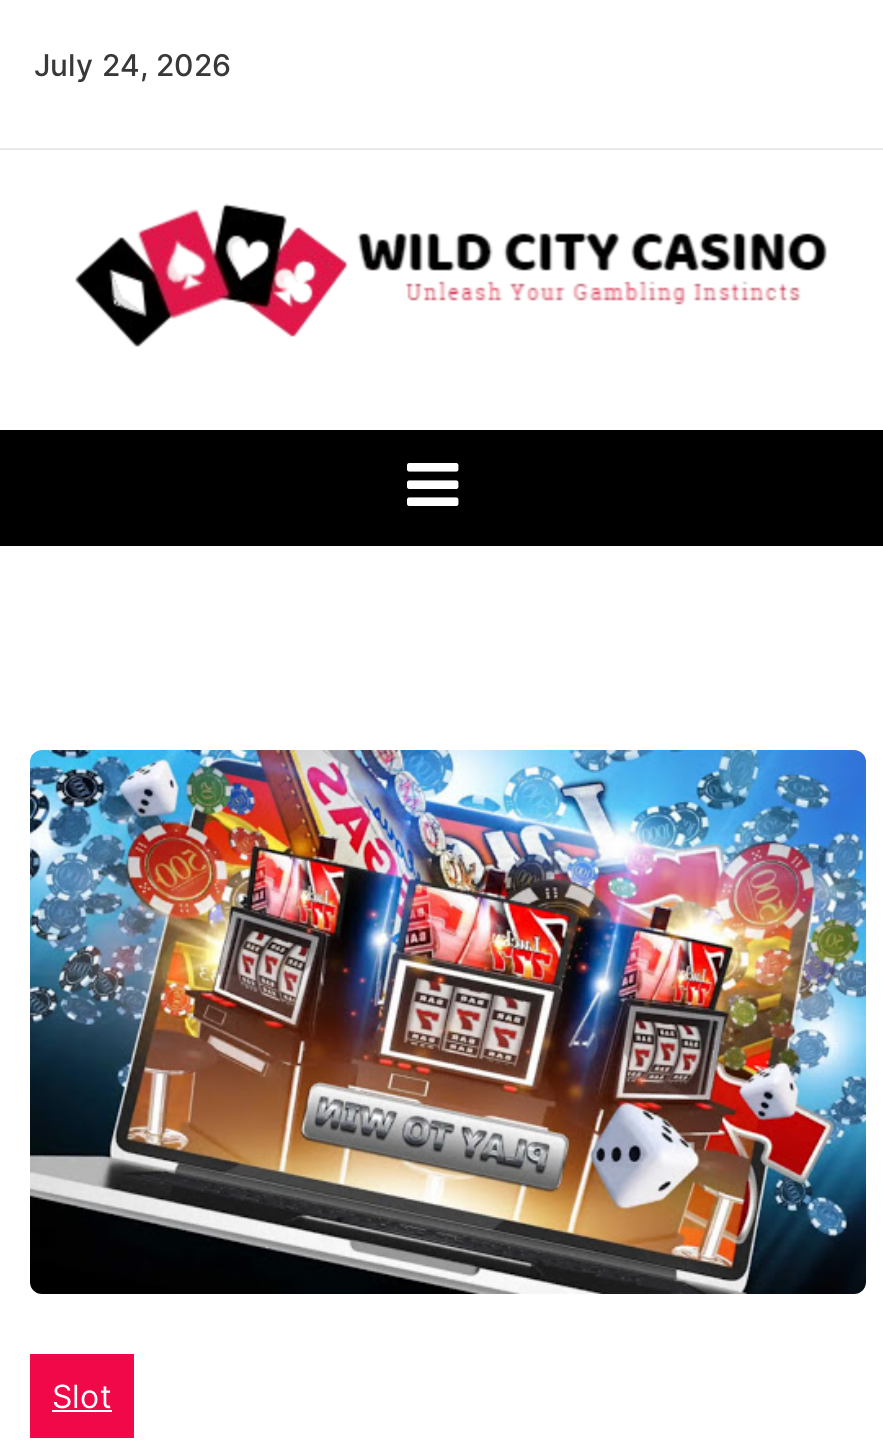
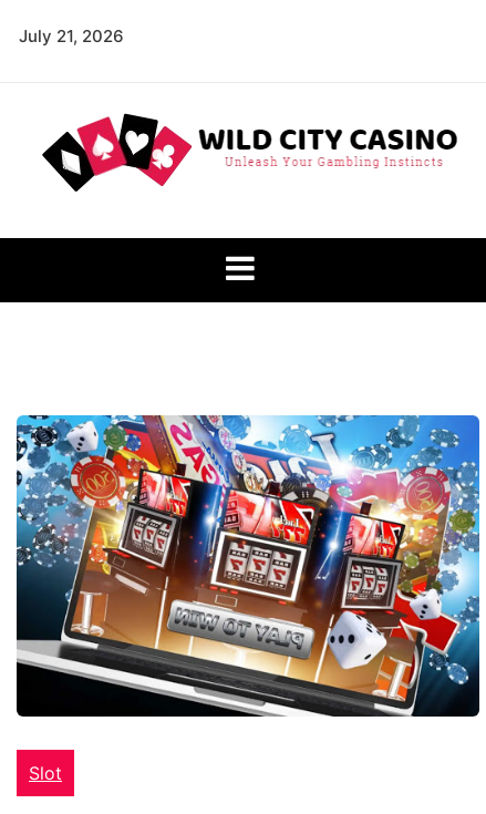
- July 24, 2026
+ July 21, 2026
